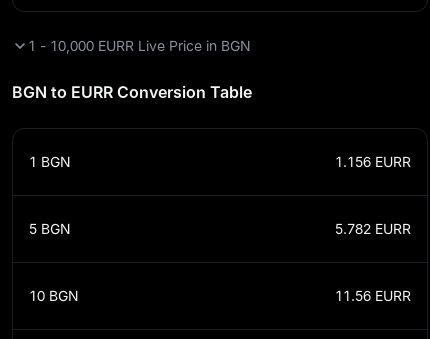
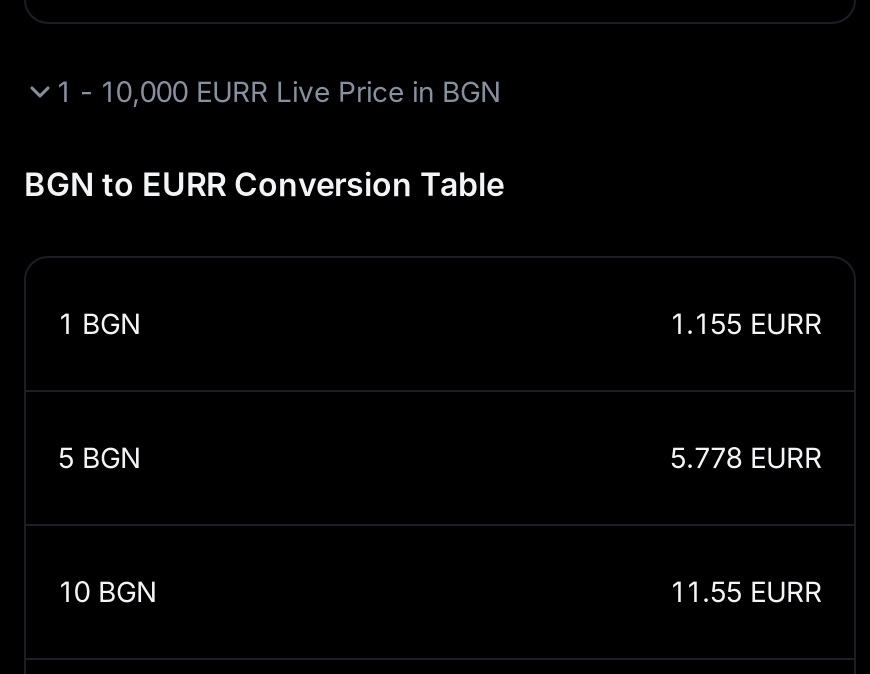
- 1.156 EURR
+ 1.155 EURR

- 5.782 EURR
+ 5.778 EURR

- 11.56 EURR
+ 11.55 EURR
